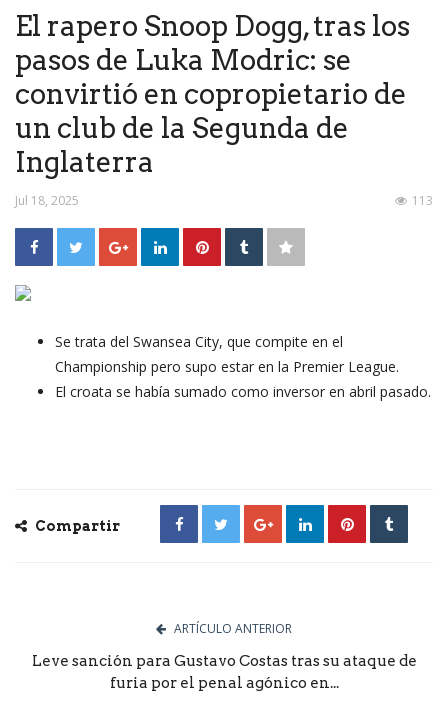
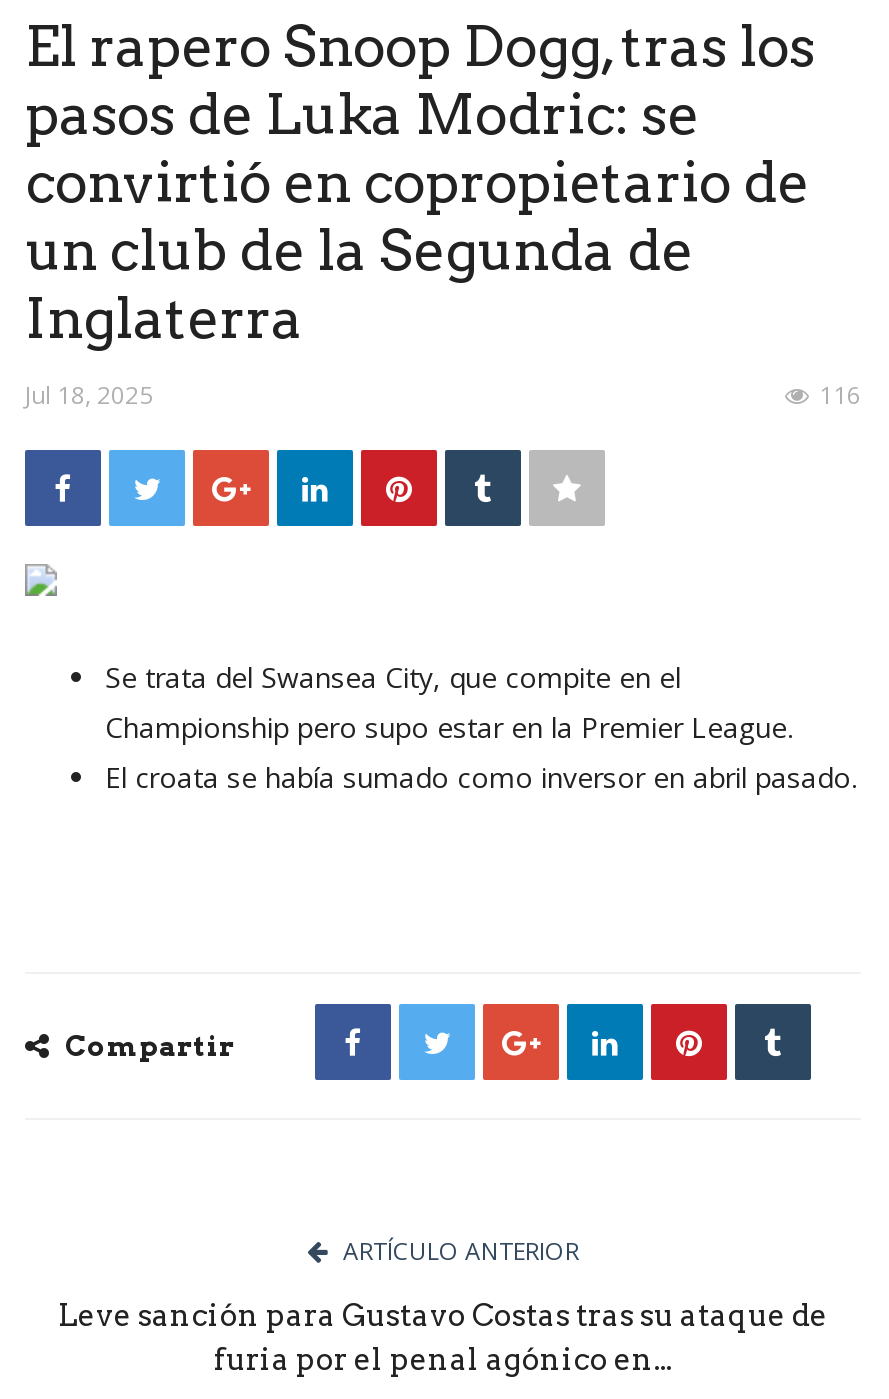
- 113
+ 116
